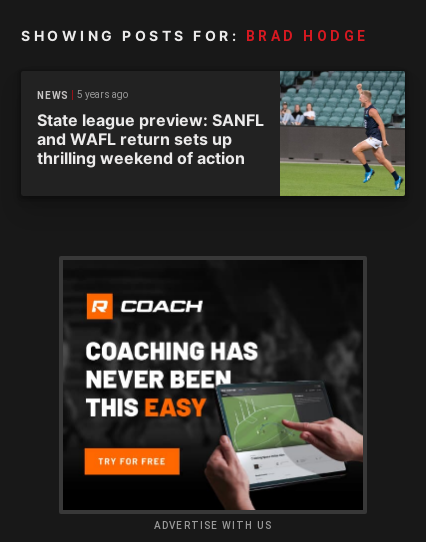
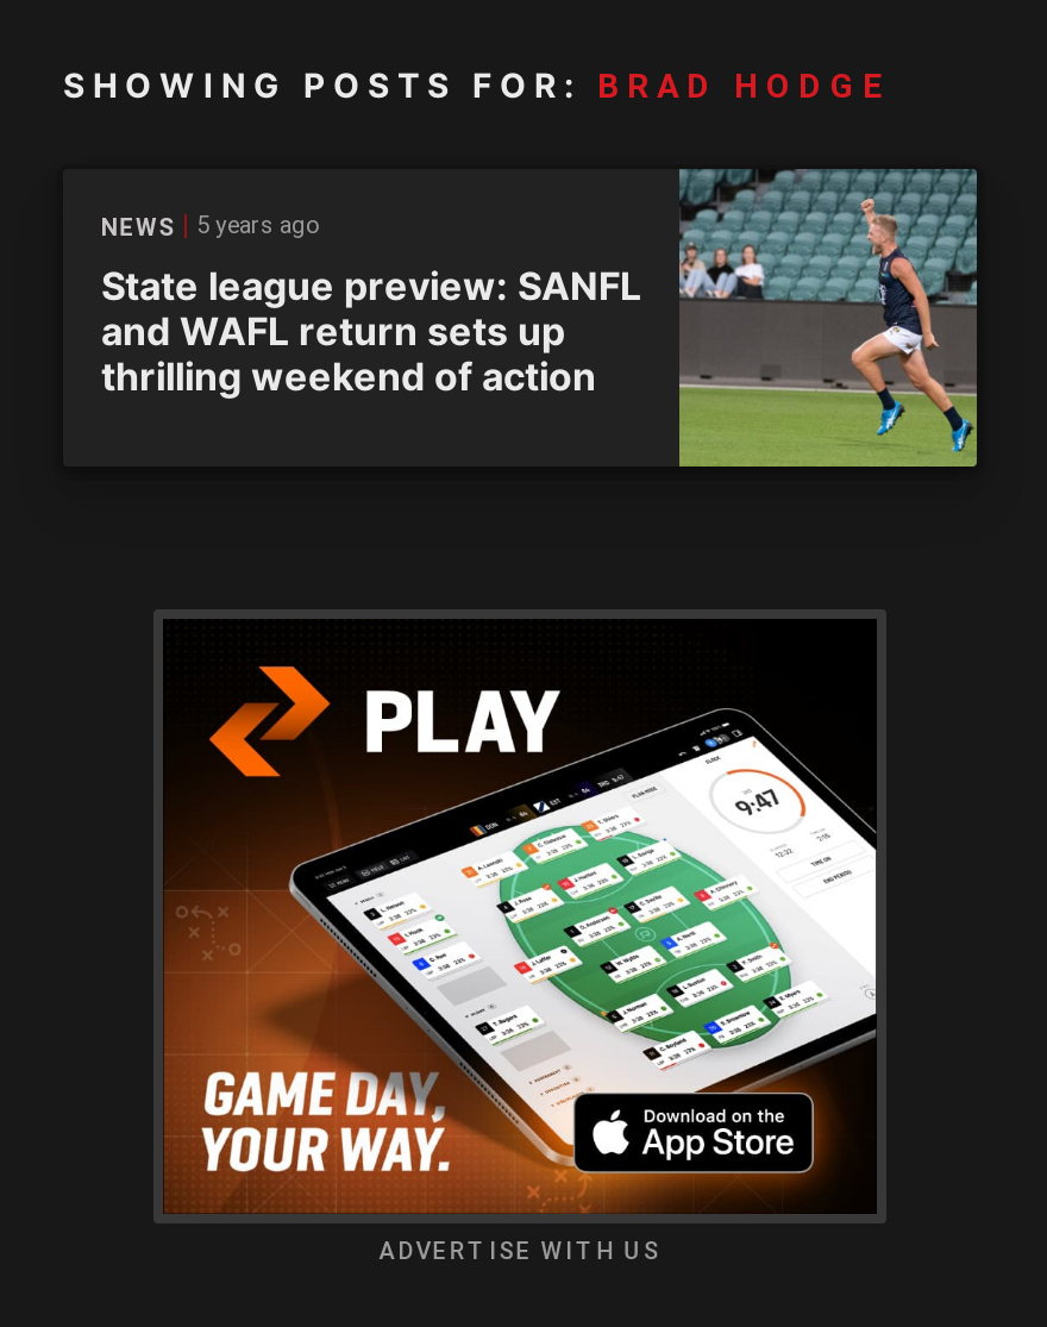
- [image]
+ [image]
